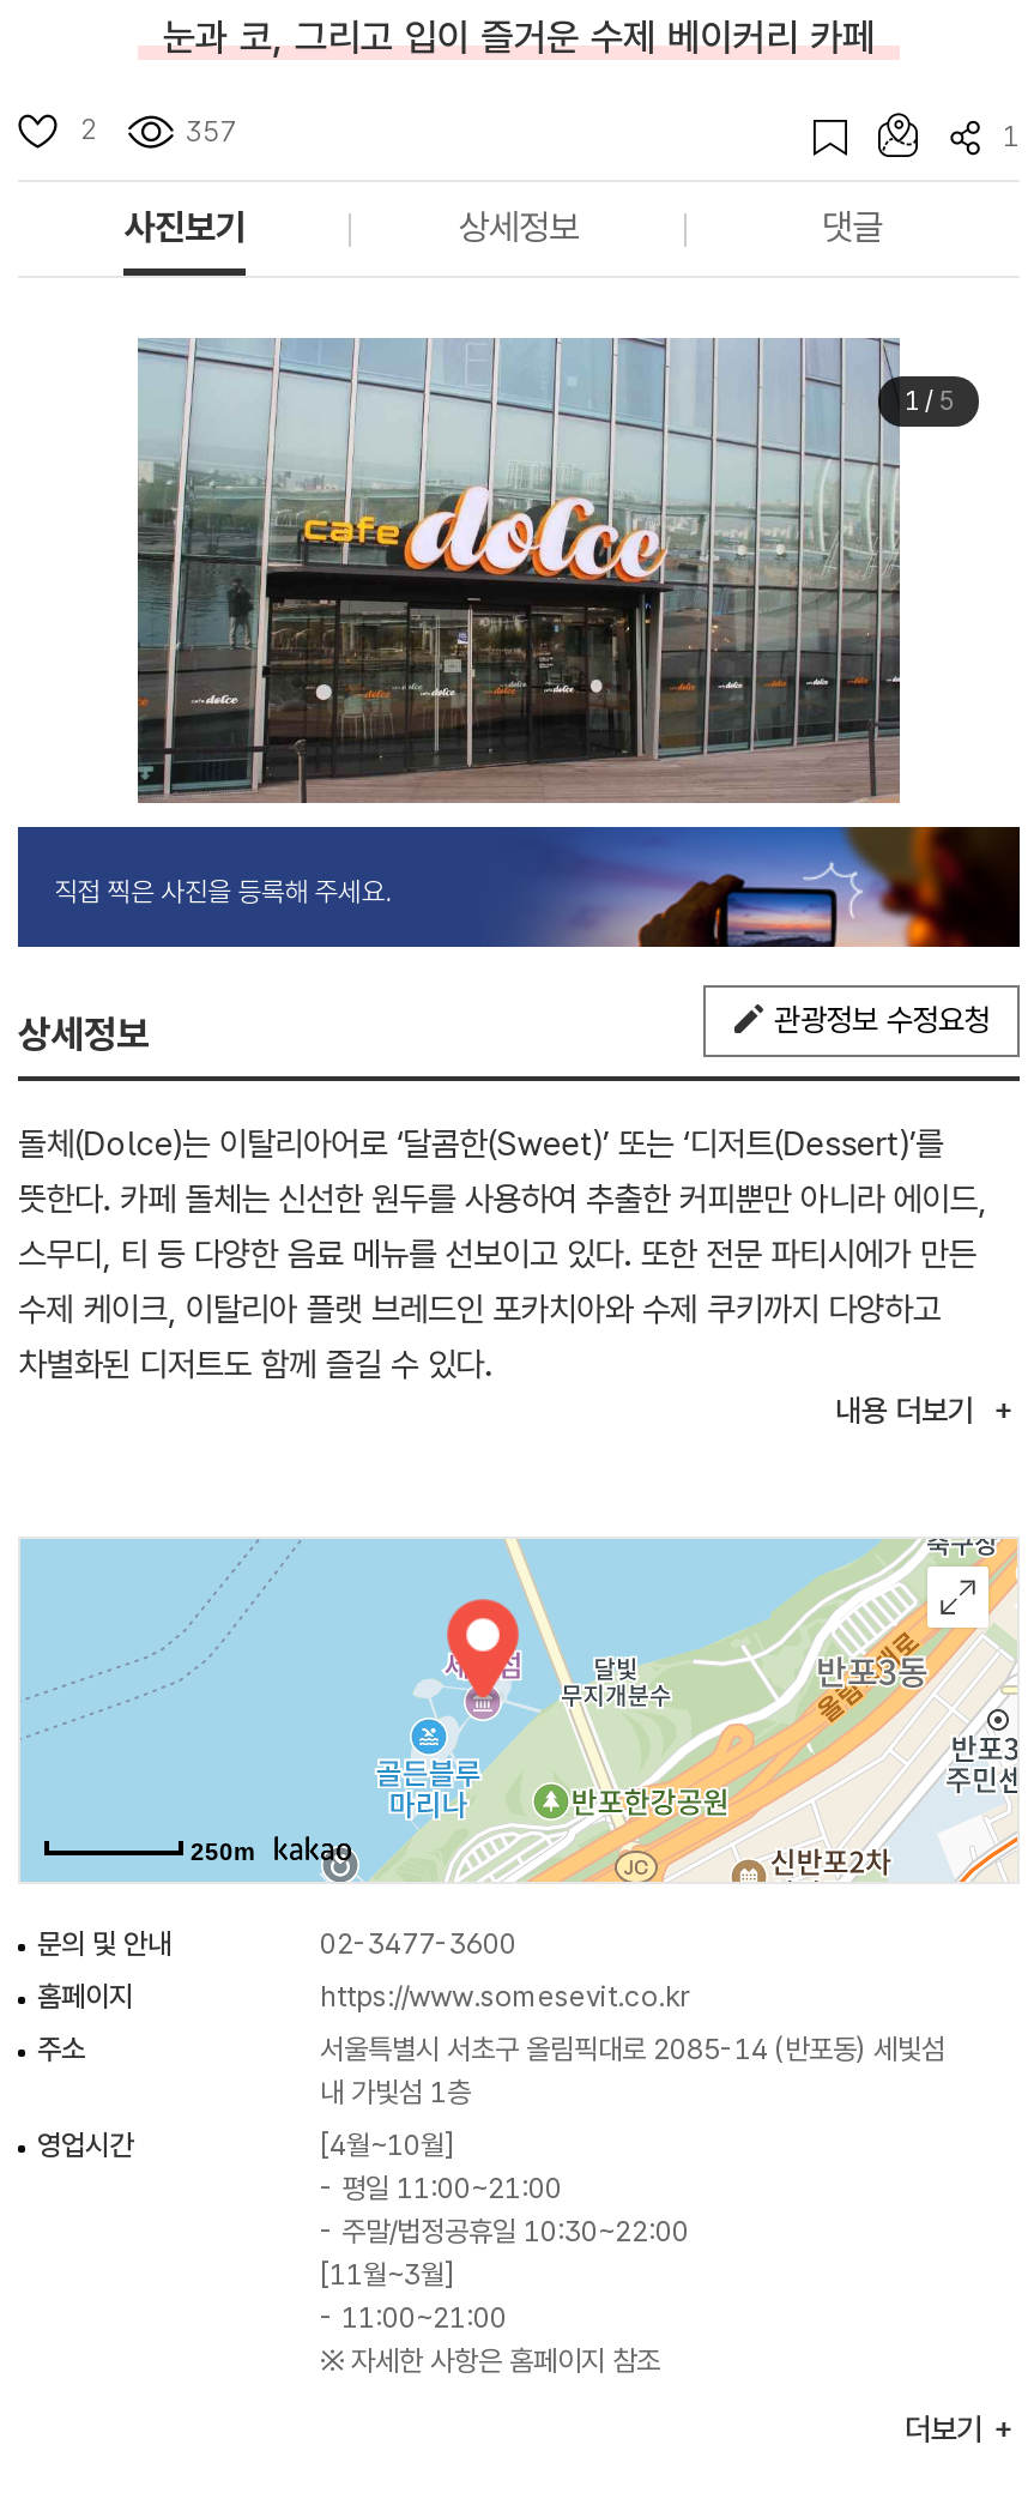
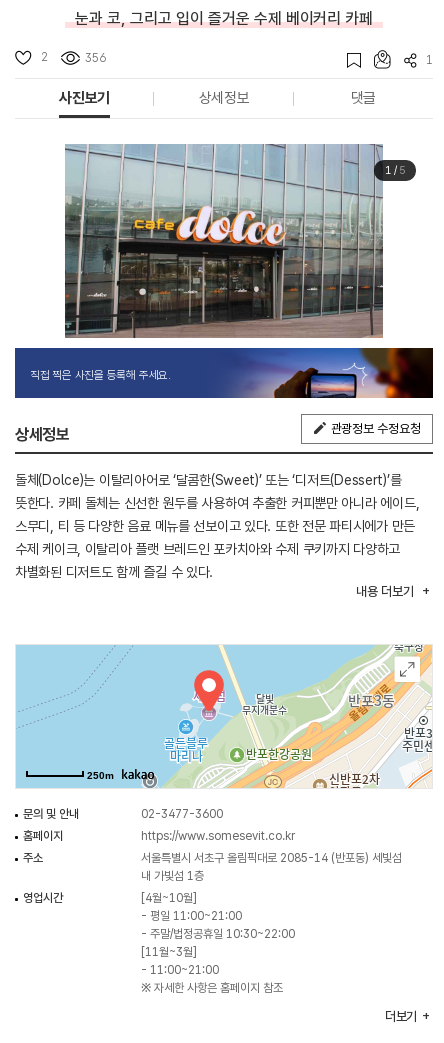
- 357
+ 356
